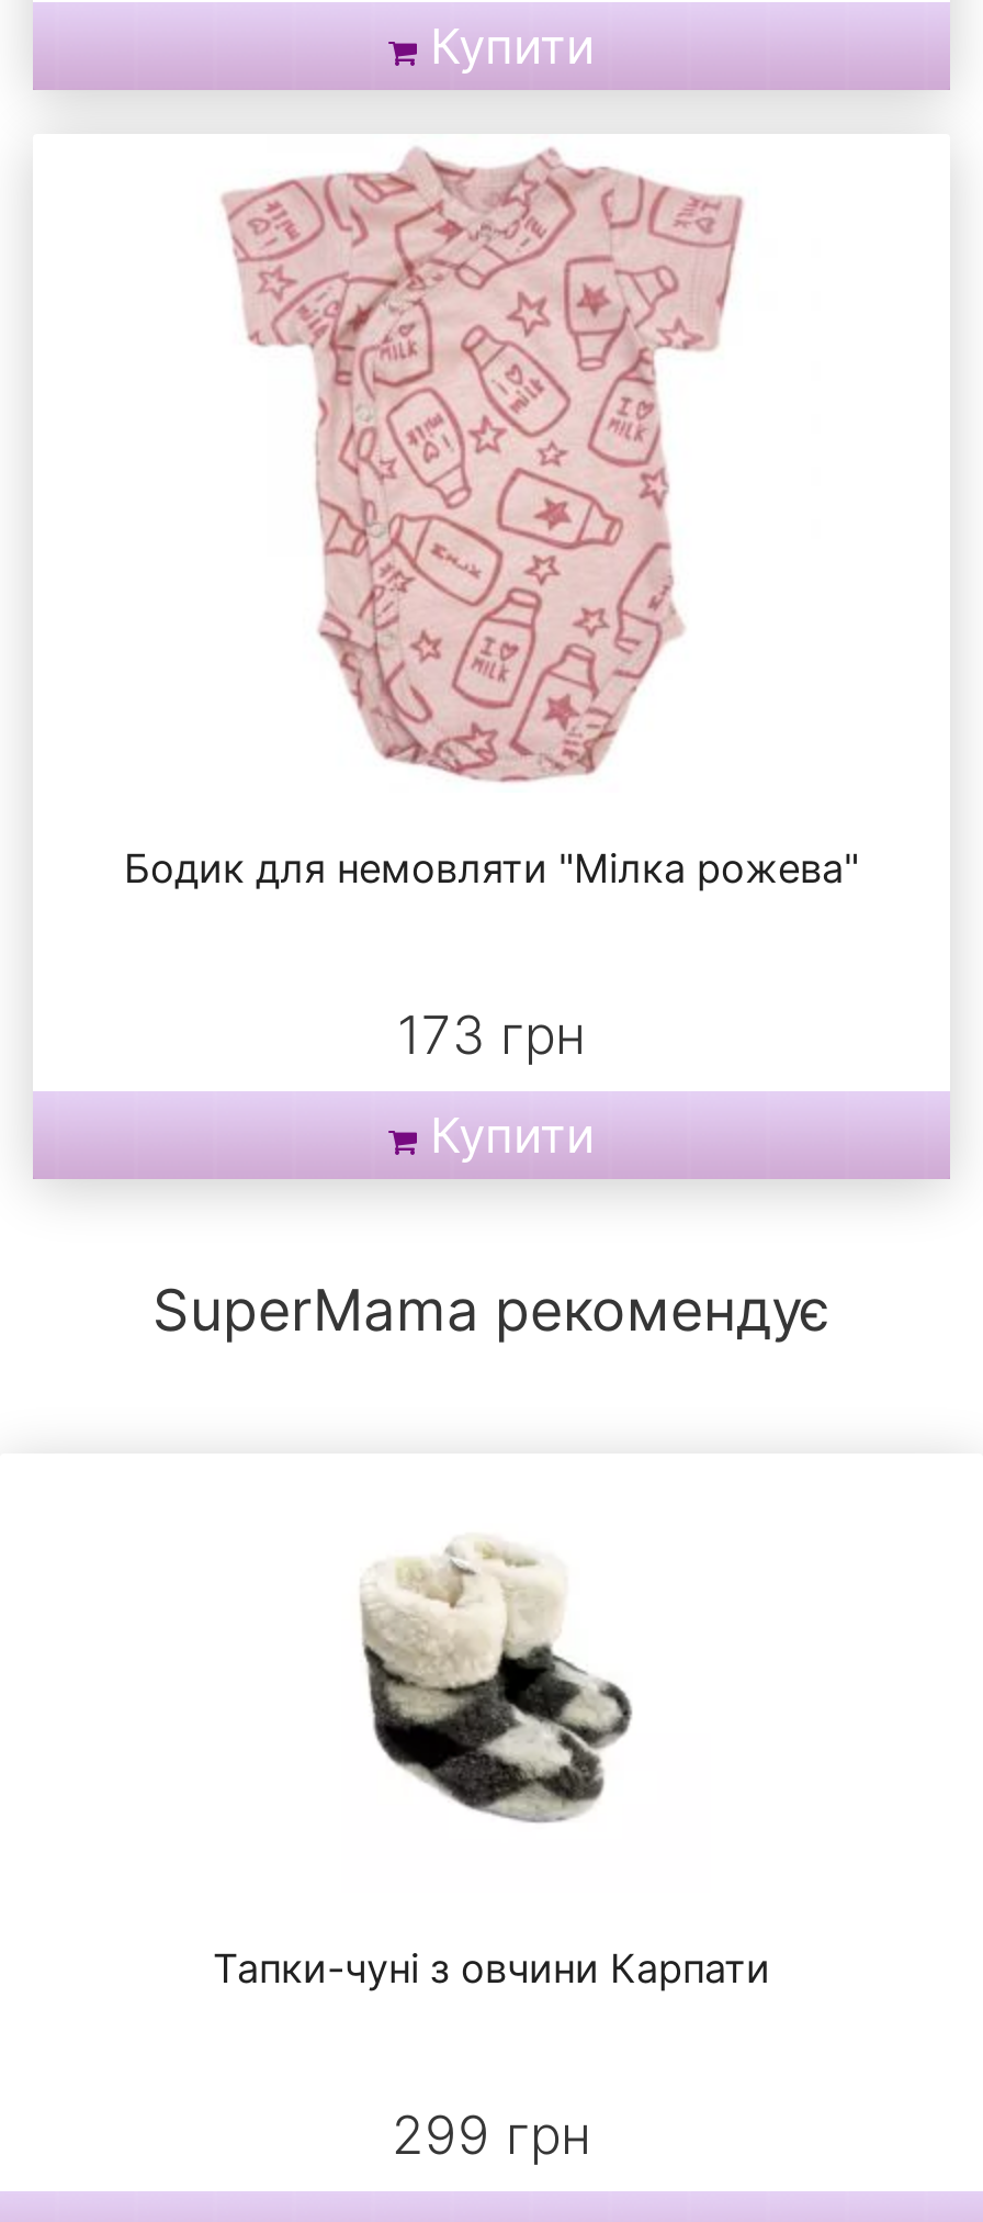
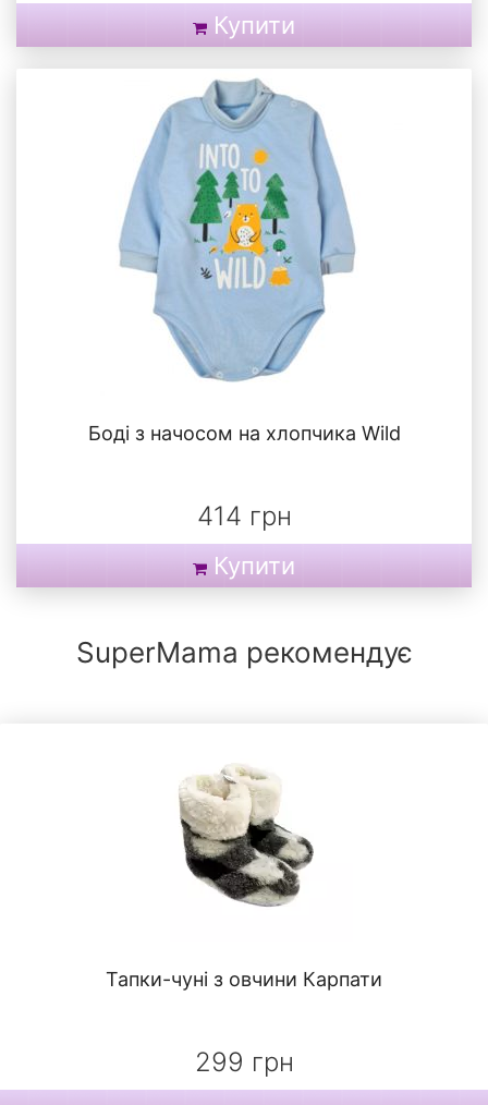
- [image]
- Бодик для немовляти "Мілка рожева"
+ [image]
+ Боді з начосом на хлопчика Wild

- 173 грн
+ 414 грн
